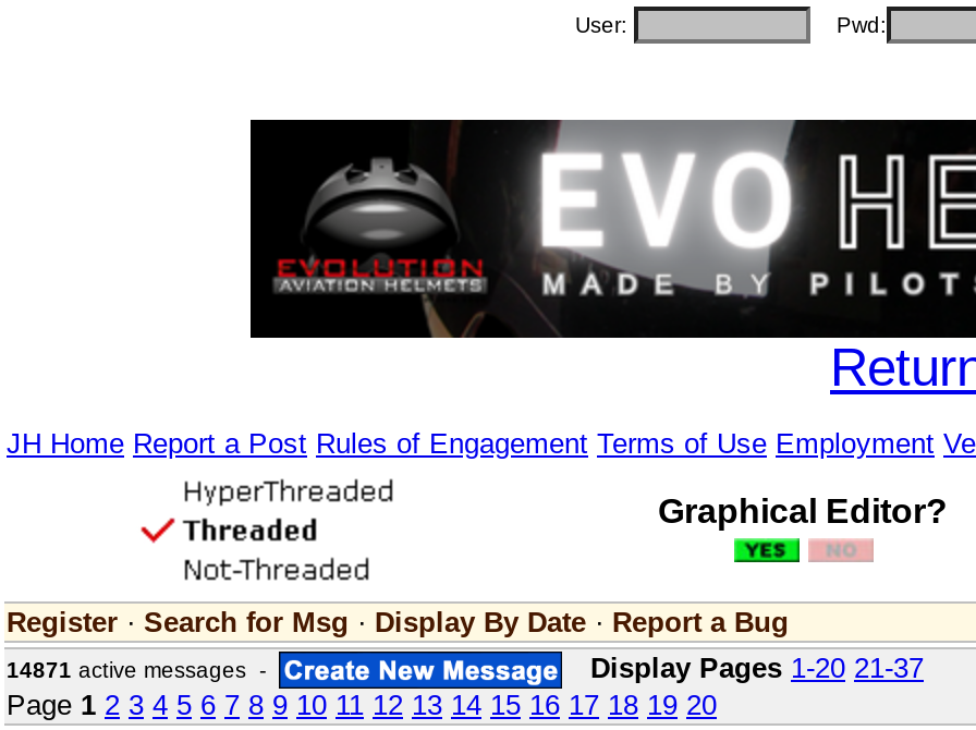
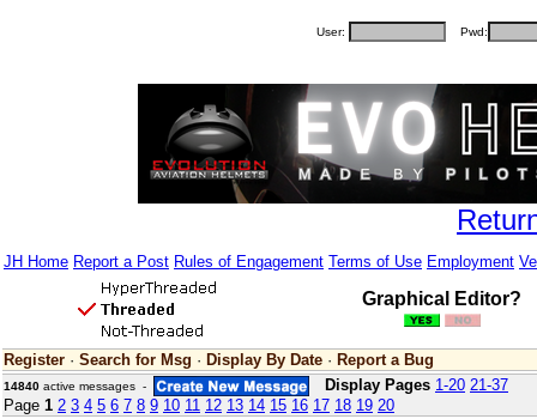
- 14871 active messages -
+ 14840 active messages -
